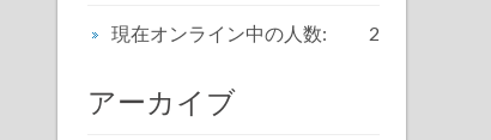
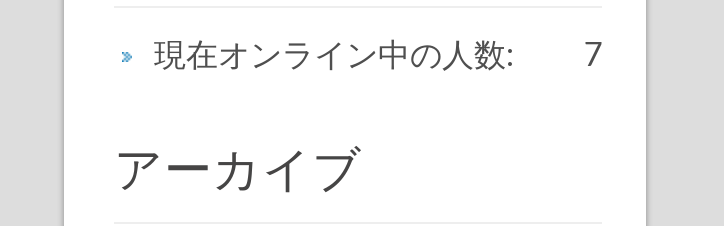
- 現在オンライン中の人数: 2
+ 現在オンライン中の人数: 7
